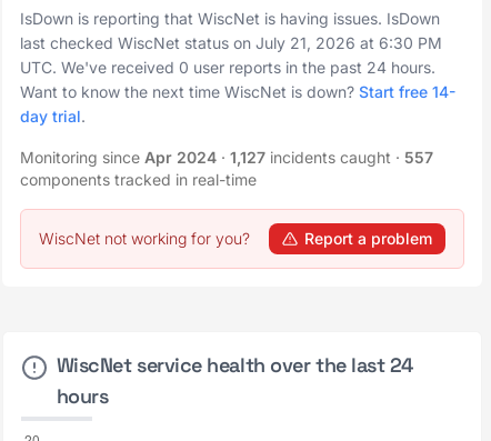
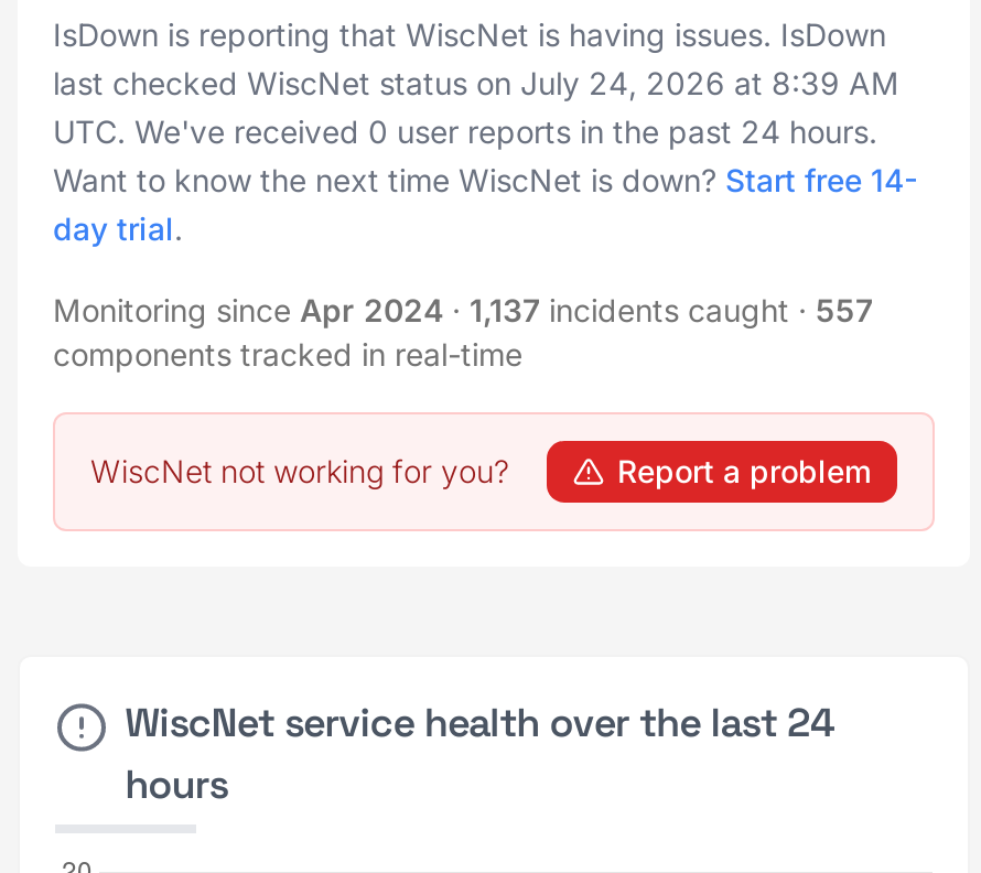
- last checked WiscNet status on July 21, 2026 at 6:30 PM
+ last checked WiscNet status on July 24, 2026 at 8:39 AM

- Monitoring since Apr 2024 · 1,127 incidents caught · 557
+ Monitoring since Apr 2024 · 1,137 incidents caught · 557
